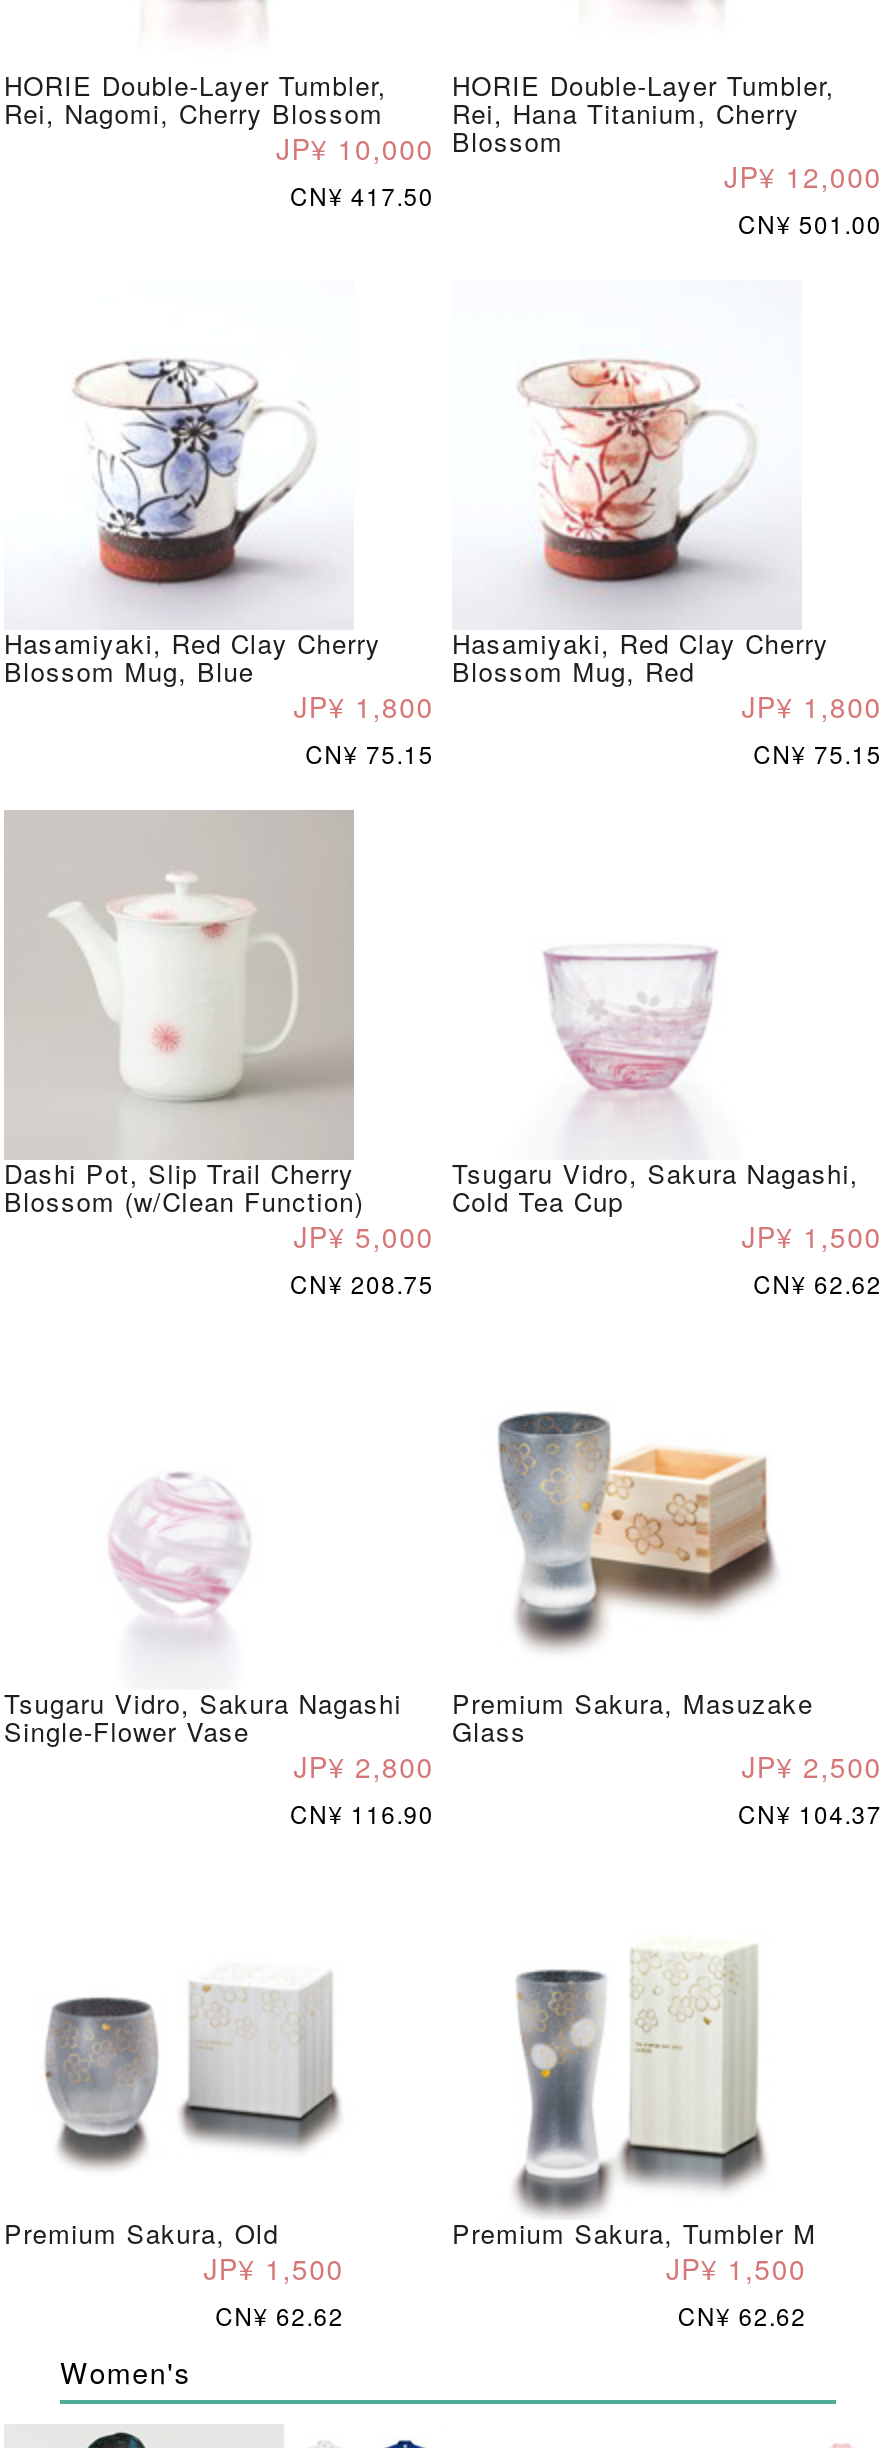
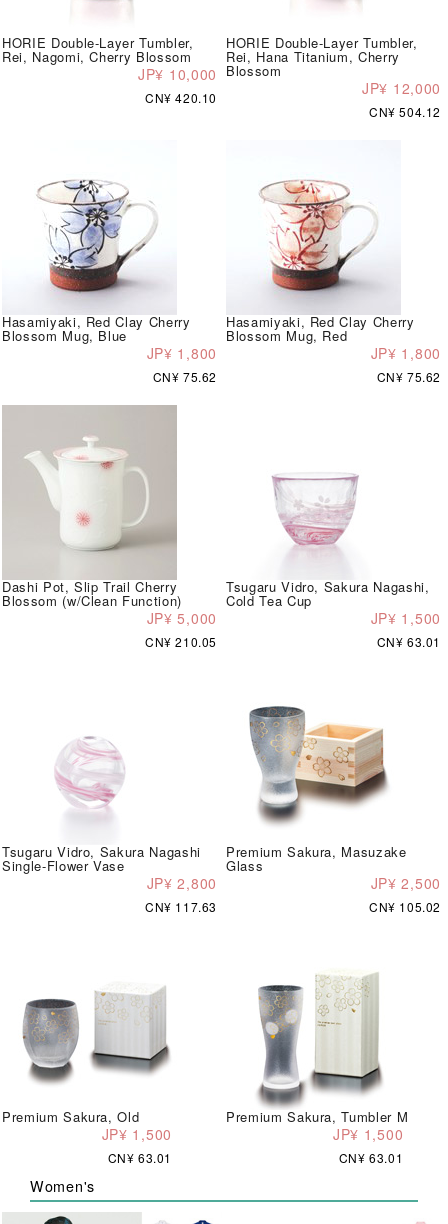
- CN¥ 417.50
+ CN¥ 420.10

- CN¥ 501.00
+ CN¥ 504.12

- CN¥ 75.15
+ CN¥ 75.62

- CN¥ 75.15
+ CN¥ 75.62

- CN¥ 208.75
+ CN¥ 210.05

- CN¥ 62.62
+ CN¥ 63.01

- CN¥ 116.90
+ CN¥ 117.63

- CN¥ 104.37
+ CN¥ 105.02

- CN¥ 62.62
+ CN¥ 63.01

- CN¥ 62.62
+ CN¥ 63.01
